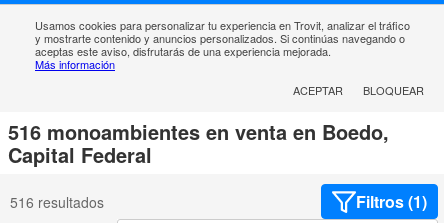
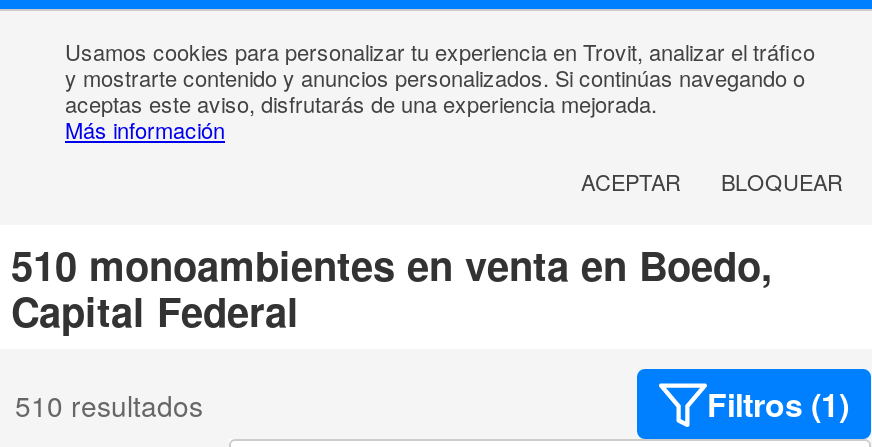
- 516 monoambientes en venta en Boedo,
+ 510 monoambientes en venta en Boedo,

- 516 resultados
+ 510 resultados
